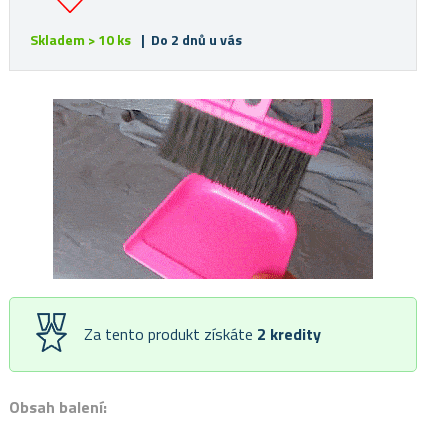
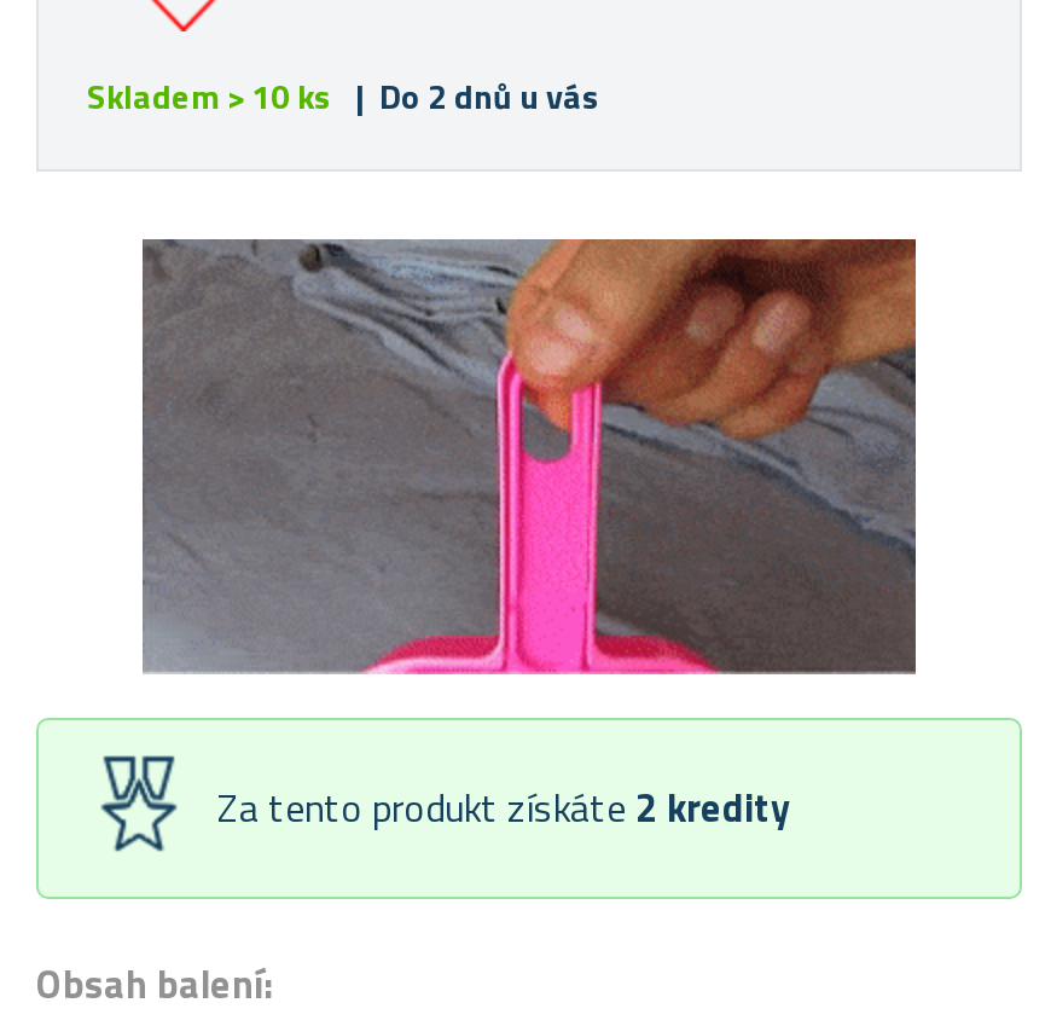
- [image]
+ [image]
